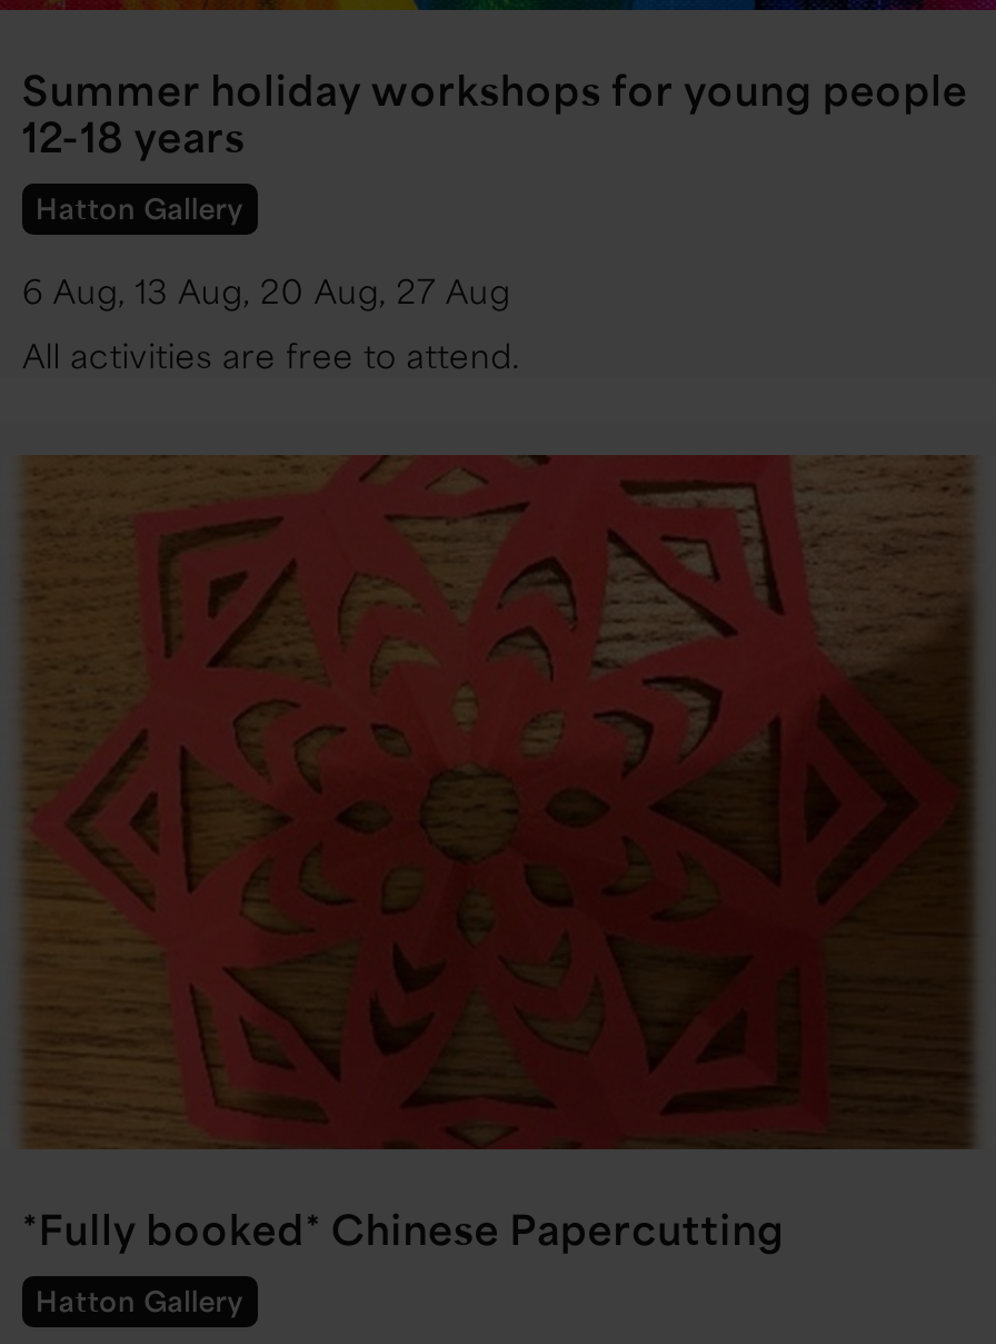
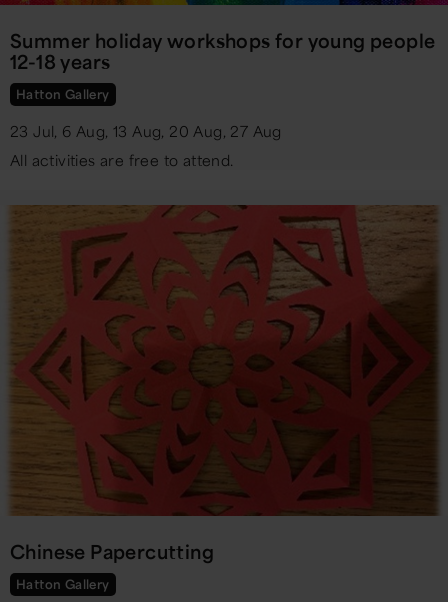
- 6 Aug, 13 Aug, 20 Aug, 27 Aug
+ 23 Jul, 6 Aug, 13 Aug, 20 Aug, 27 Aug

- *Fully booked* Chinese Papercutting
+ Chinese Papercutting
